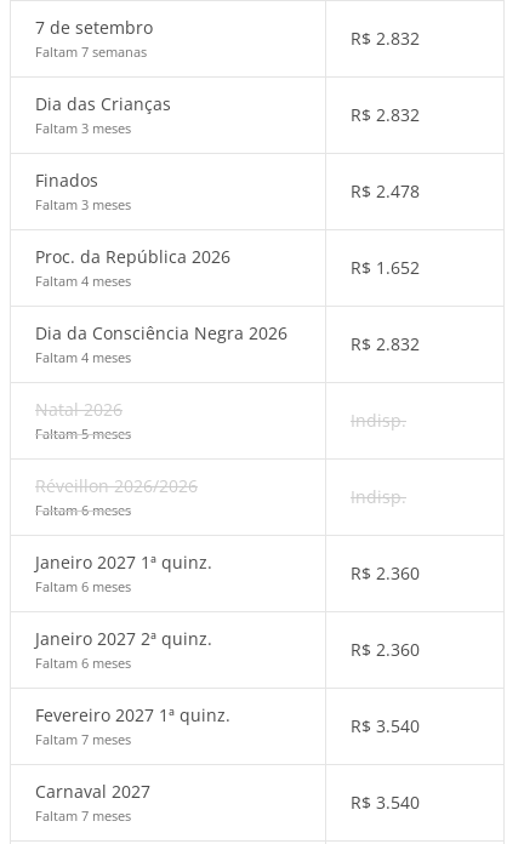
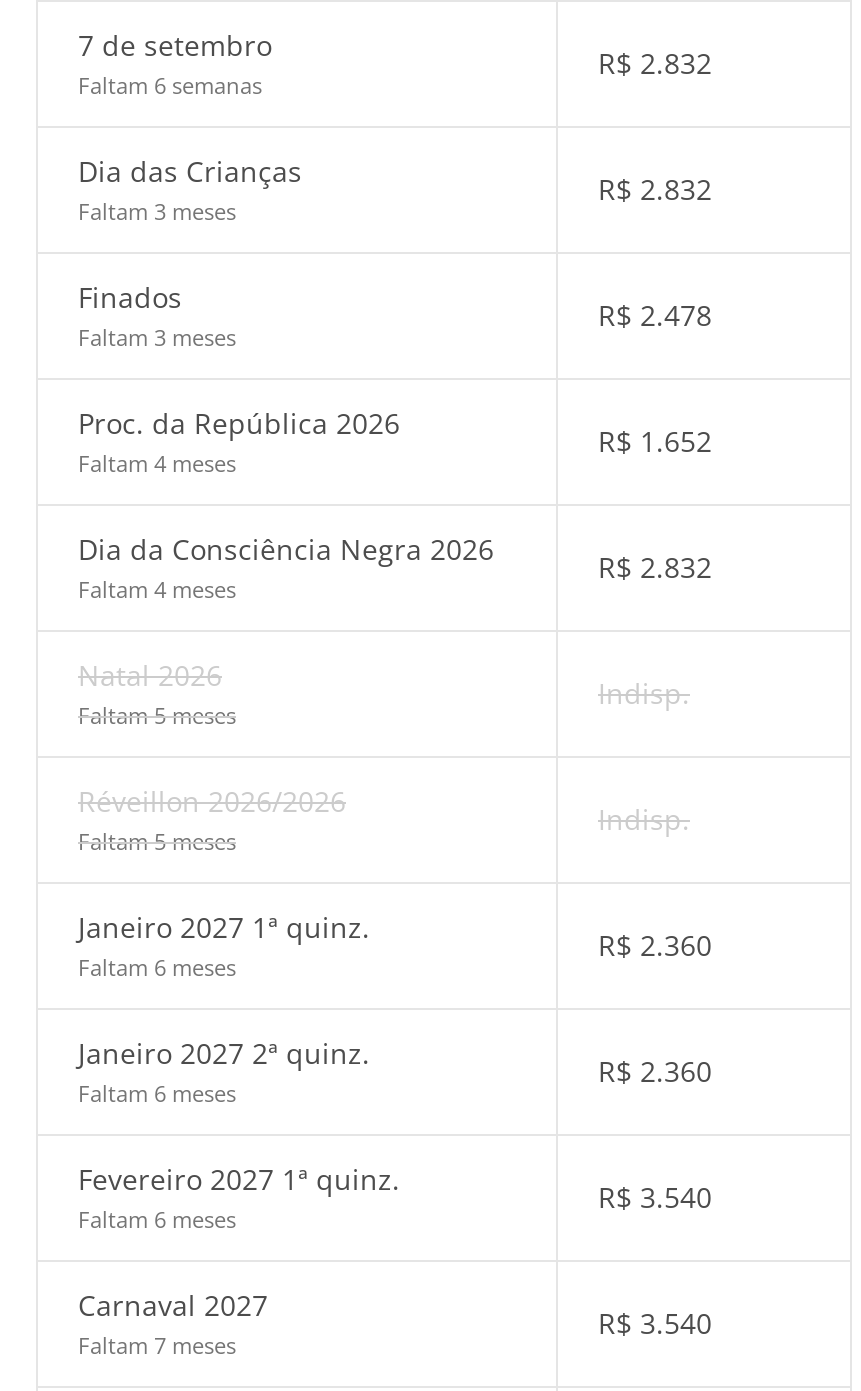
- Faltam 7 semanas
+ Faltam 6 semanas

- Faltam 6 meses
+ Faltam 5 meses

- Faltam 7 meses
+ Faltam 6 meses
